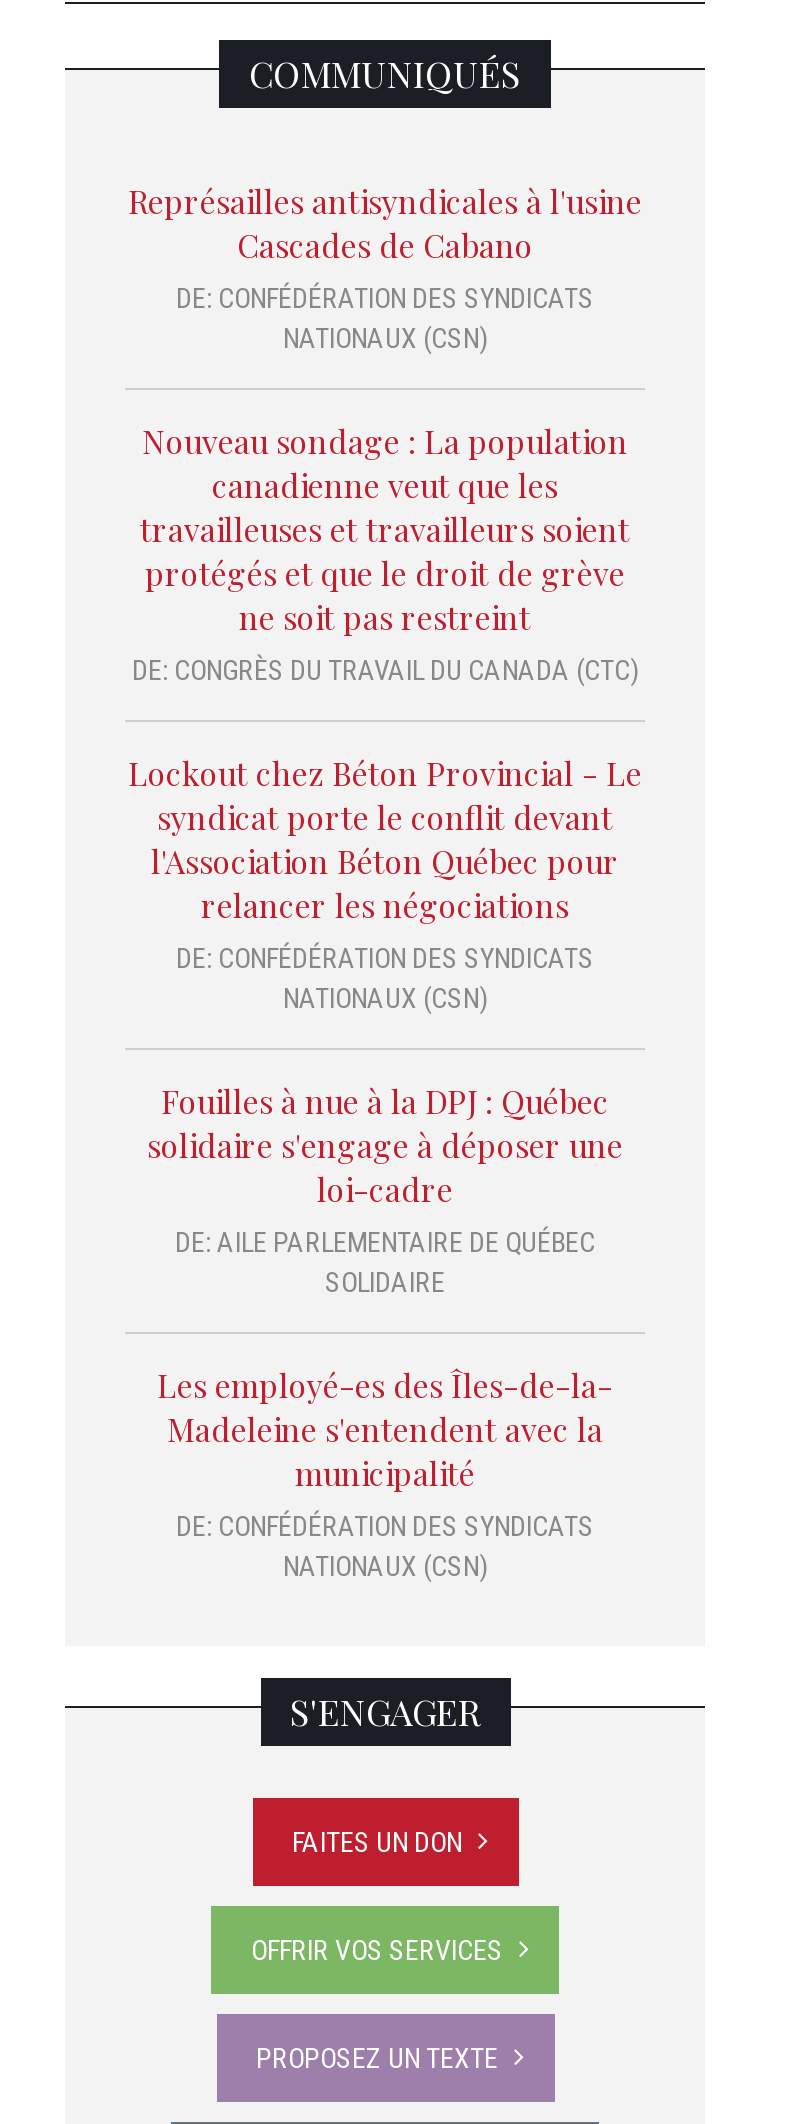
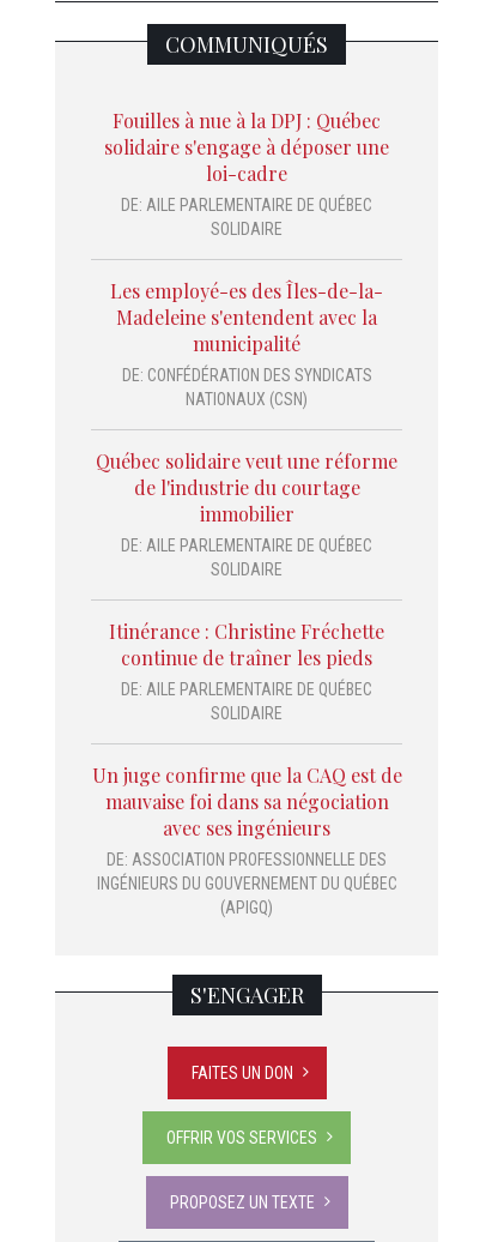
- Représailles antisyndicales à l'usine
- Cascades de Cabano
- DE: CONFÉDÉRATION DES SYNDICATS
- NATIONAUX (CSN)
- Nouveau sondage : La population
- canadienne veut que les
- travailleuses et travailleurs soient
- protégés et que le droit de grève
- ne soit pas restreint
- DE: CONGRÈS DU TRAVAIL DU CANADA (CTC)
- Lockout chez Béton Provincial - Le
- syndicat porte le conflit devant
- l'Association Béton Québec pour
- relancer les négociations
- DE: CONFÉDÉRATION DES SYNDICATS
- NATIONAUX (CSN)

moved up: Fouilles à nue à la DPJ : Québec | solidaire s'engage à déposer une | loi-cadre | ... | DE: CONFÉDÉRATION DES SYNDICATS | NATIONAUX (CSN)

+ Québec solidaire veut une réforme
+ de l'industrie du courtage
+ immobilier
+ DE: AILE PARLEMENTAIRE DE QUÉBEC
+ SOLIDAIRE
+ Itinérance : Christine Fréchette
+ continue de traîner les pieds
+ DE: AILE PARLEMENTAIRE DE QUÉBEC
+ SOLIDAIRE
+ Un juge confirme que la CAQ est de
+ mauvaise foi dans sa négociation
+ avec ses ingénieurs
+ DE: ASSOCIATION PROFESSIONNELLE DES
+ INGÉNIEURS DU GOUVERNEMENT DU QUÉBEC
+ (APIGQ)
